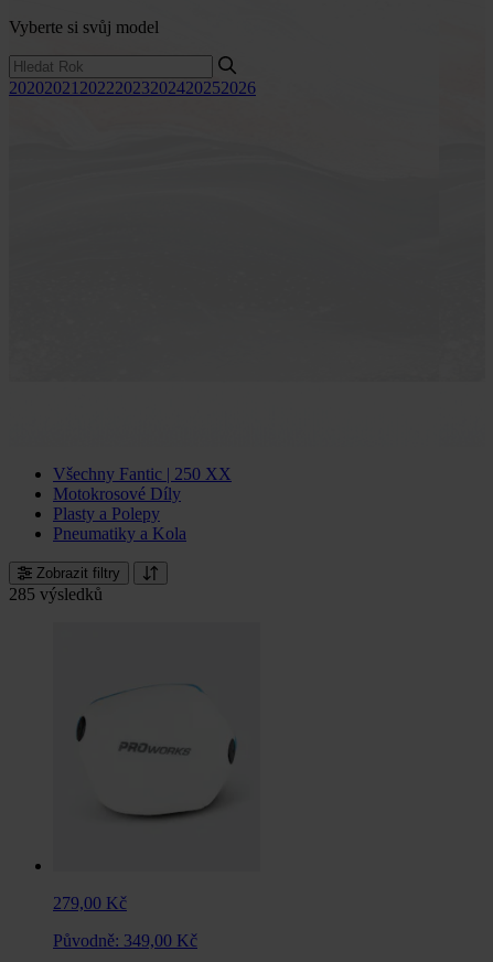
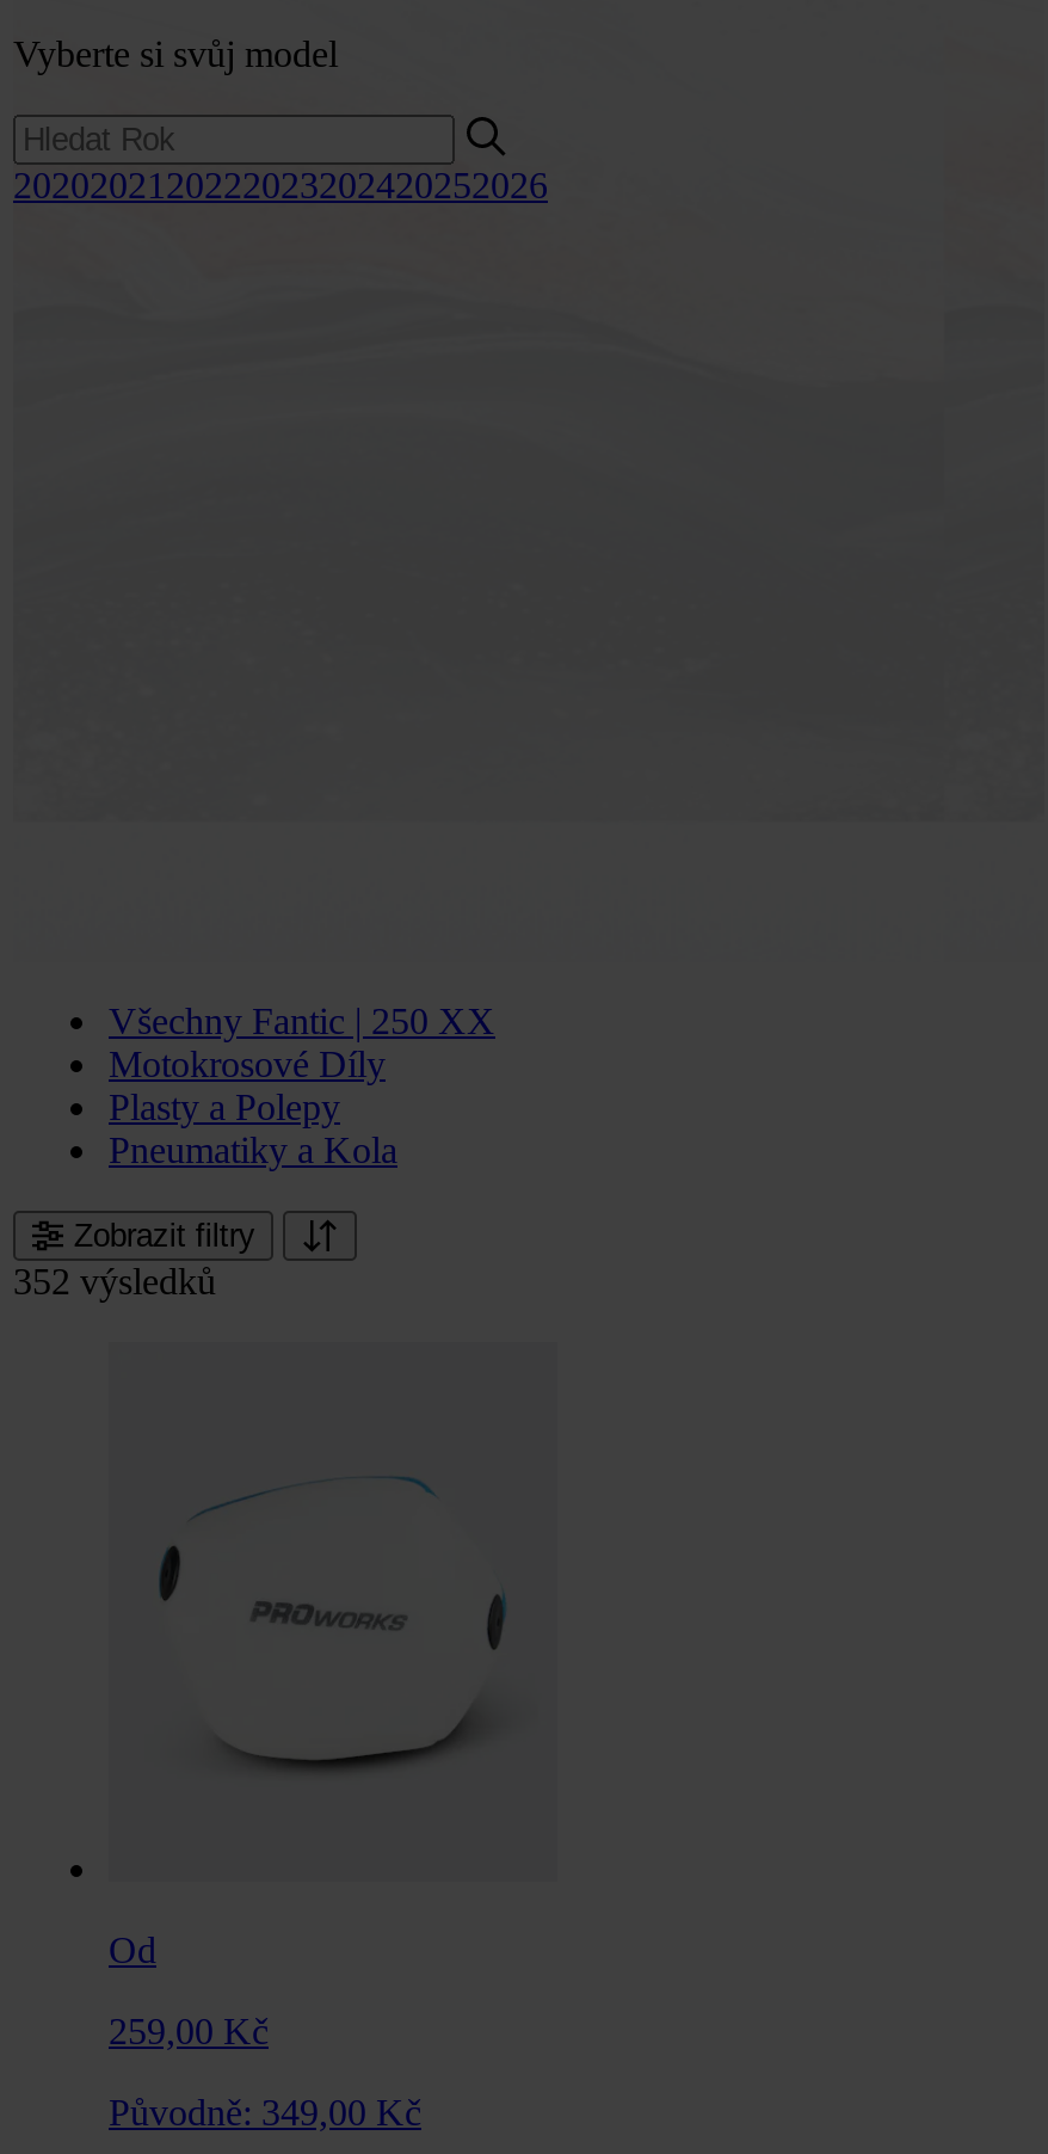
- 285 výsledků
+ 352 výsledků

- 279,00 Kč
+ Od
+ 259,00 Kč
